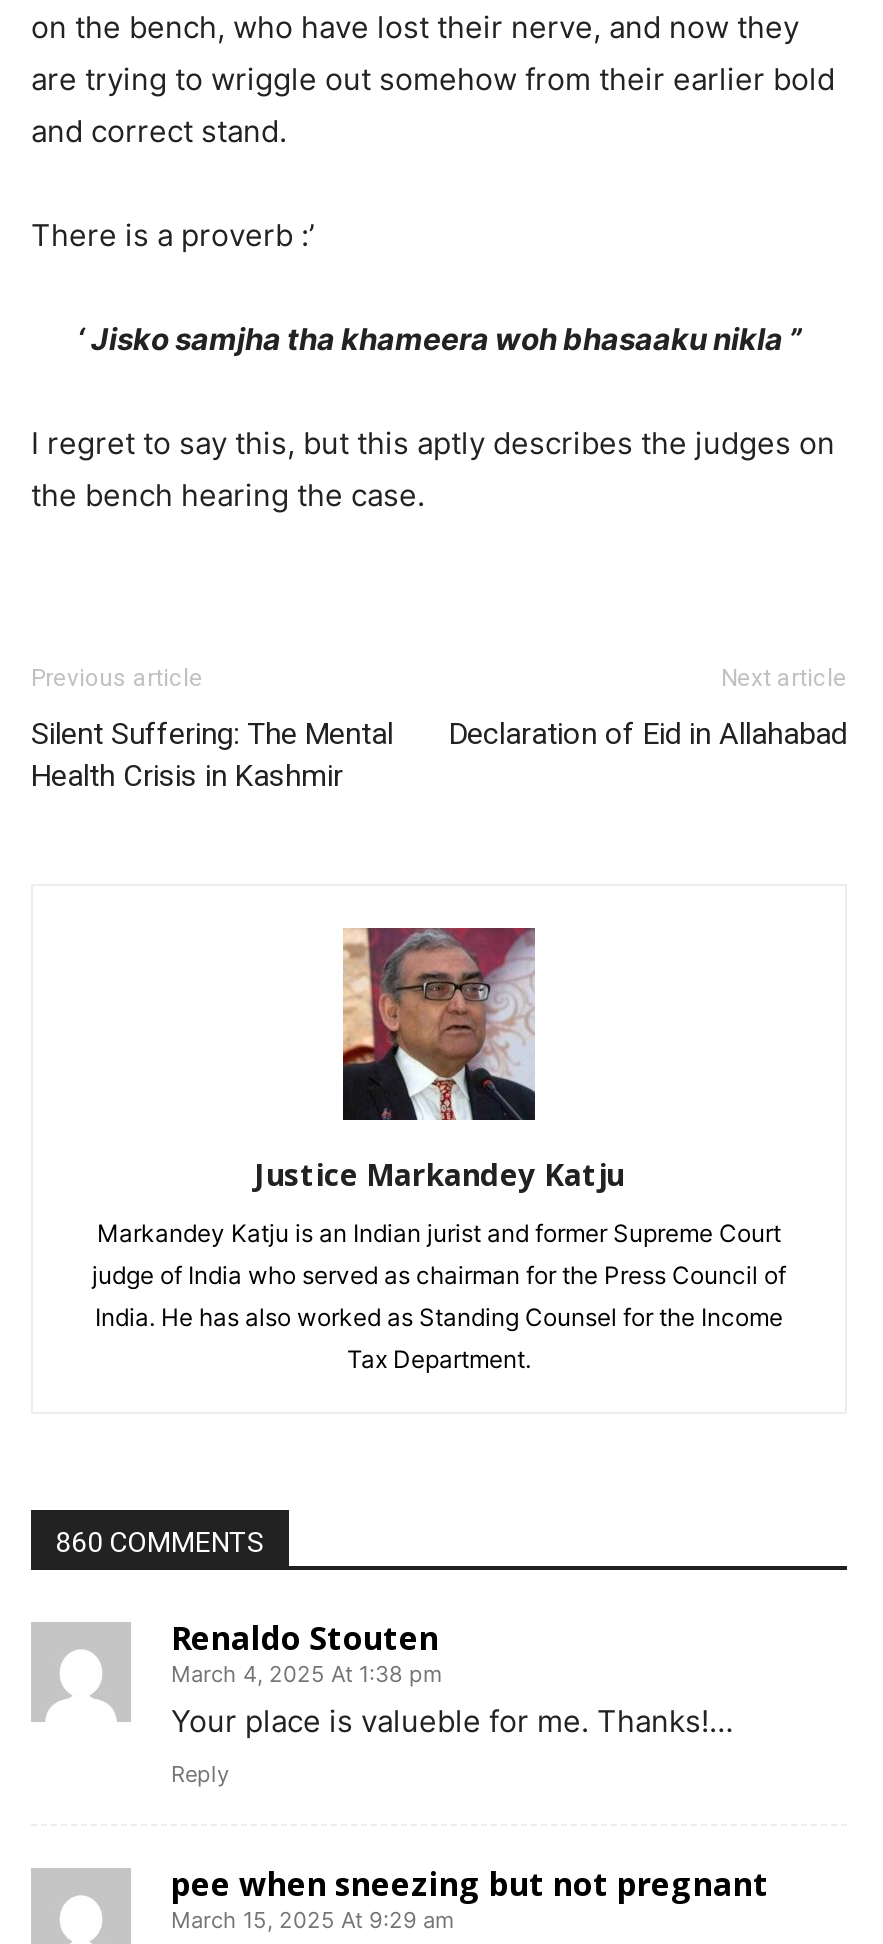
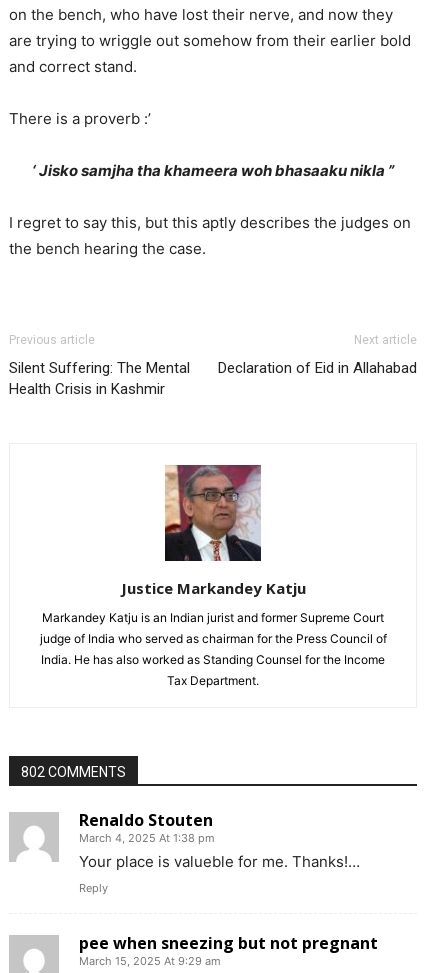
- 860 COMMENTS
+ 802 COMMENTS
